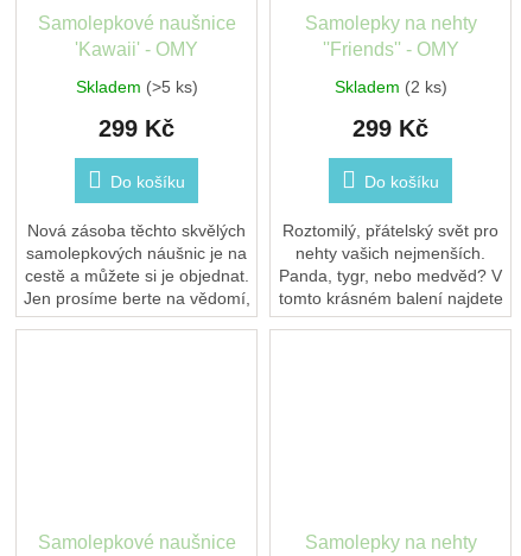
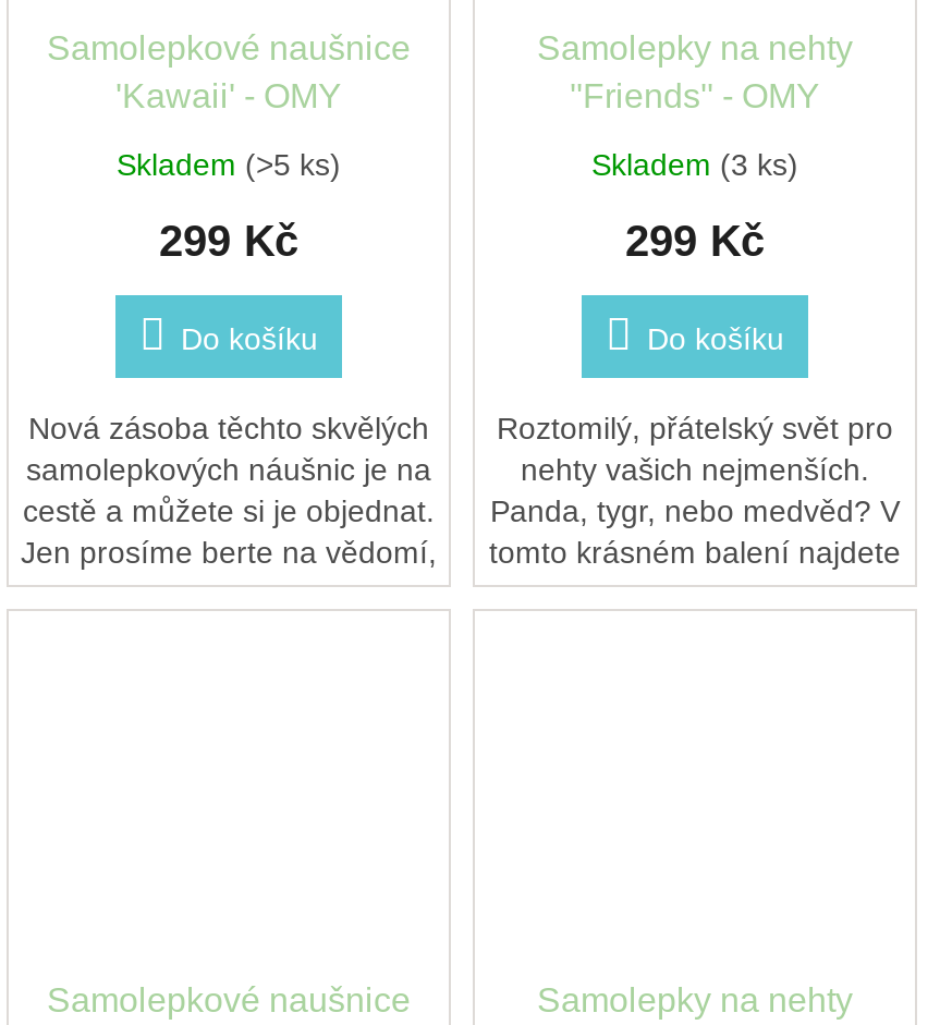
- Skladem (2 ks)
+ Skladem (3 ks)
